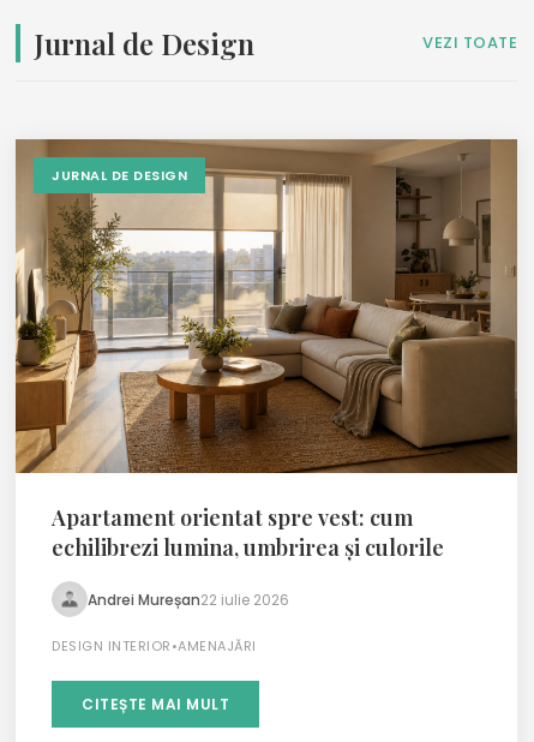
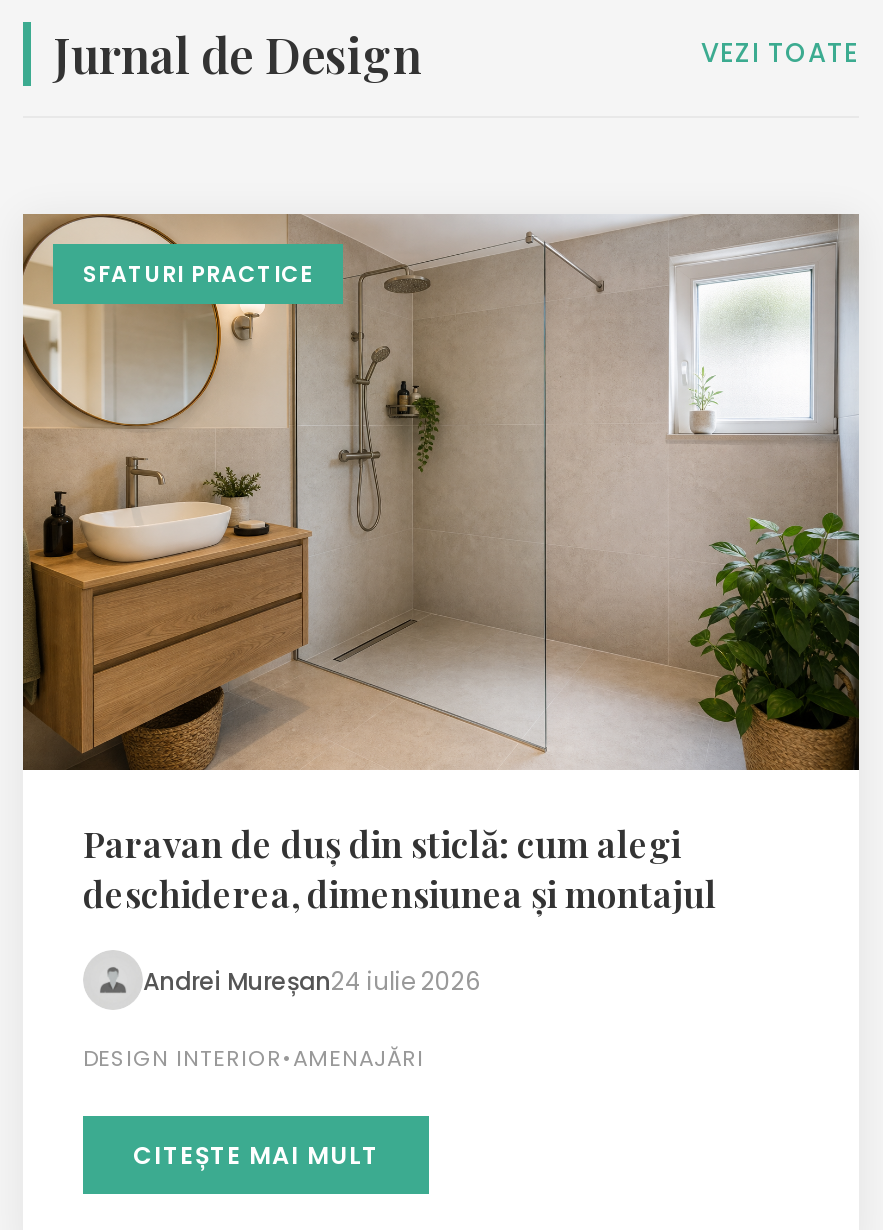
- [image]
- JURNAL DE DESIGN
+ [image]
+ SFATURI PRACTICE

- Apartament orientat spre vest: cum
- echilibrezi lumina, umbrirea și culorile
+ Paravan de duș din sticlă: cum alegi
+ deschiderea, dimensiunea și montajul

- Andrei Mureșan22 iulie 2026
+ Andrei Mureșan24 iulie 2026
